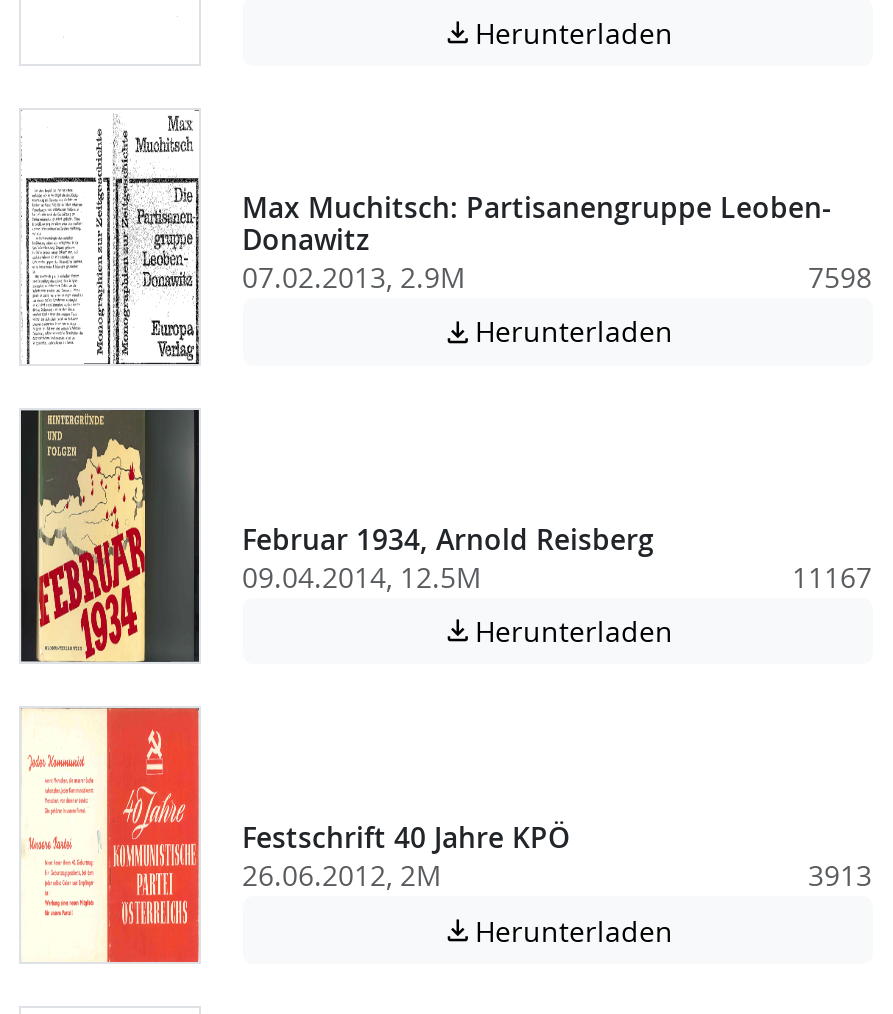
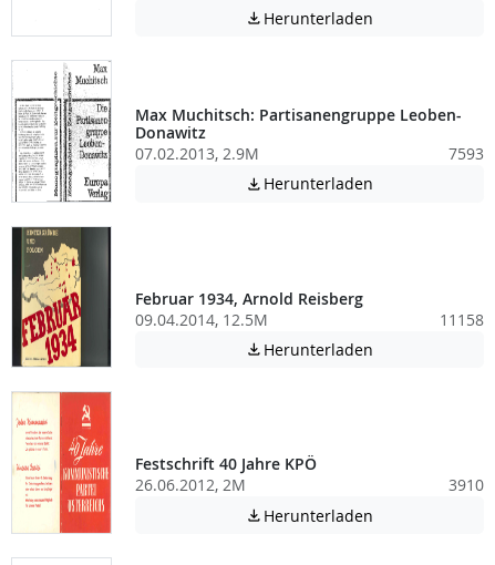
- 7598
+ 7593

- 11167
+ 11158

- 3913
+ 3910
